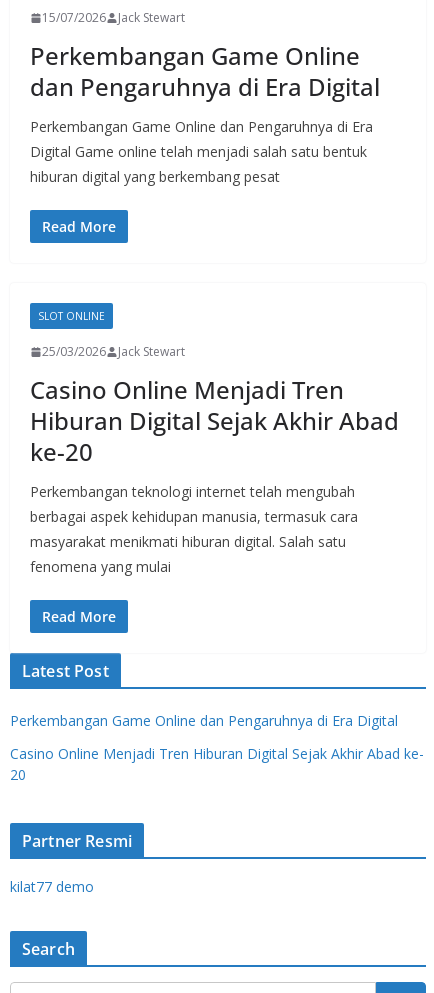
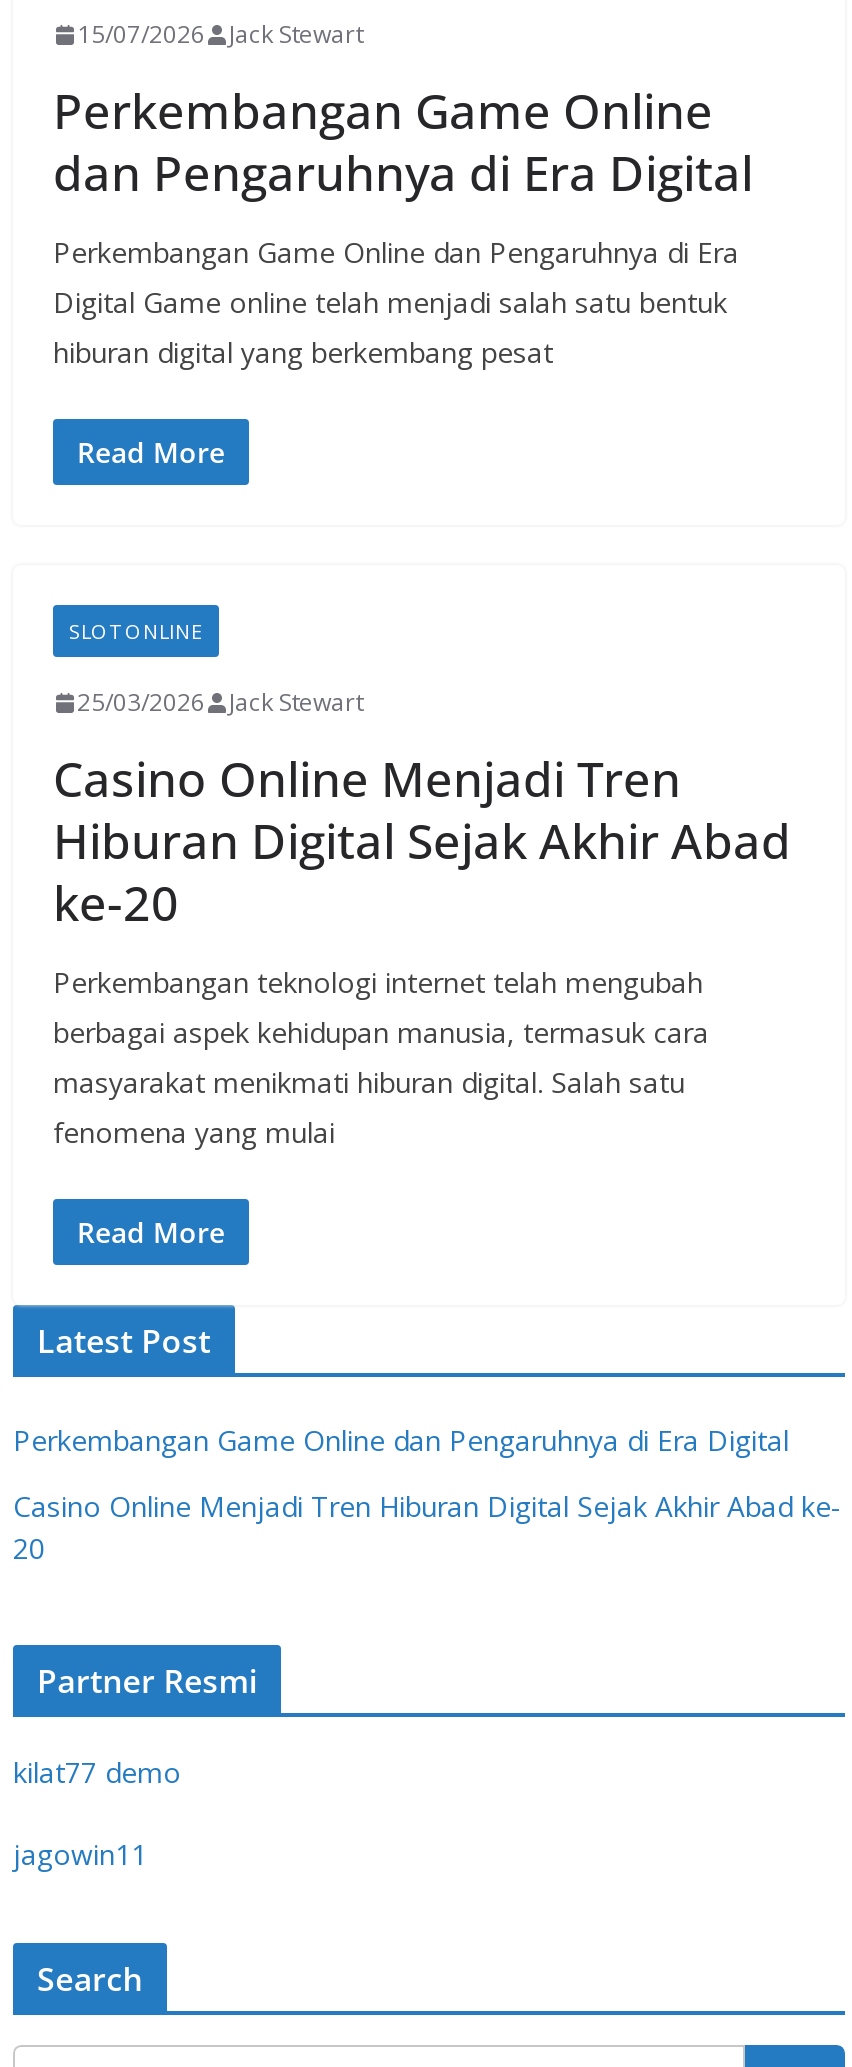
+ jagowin11
